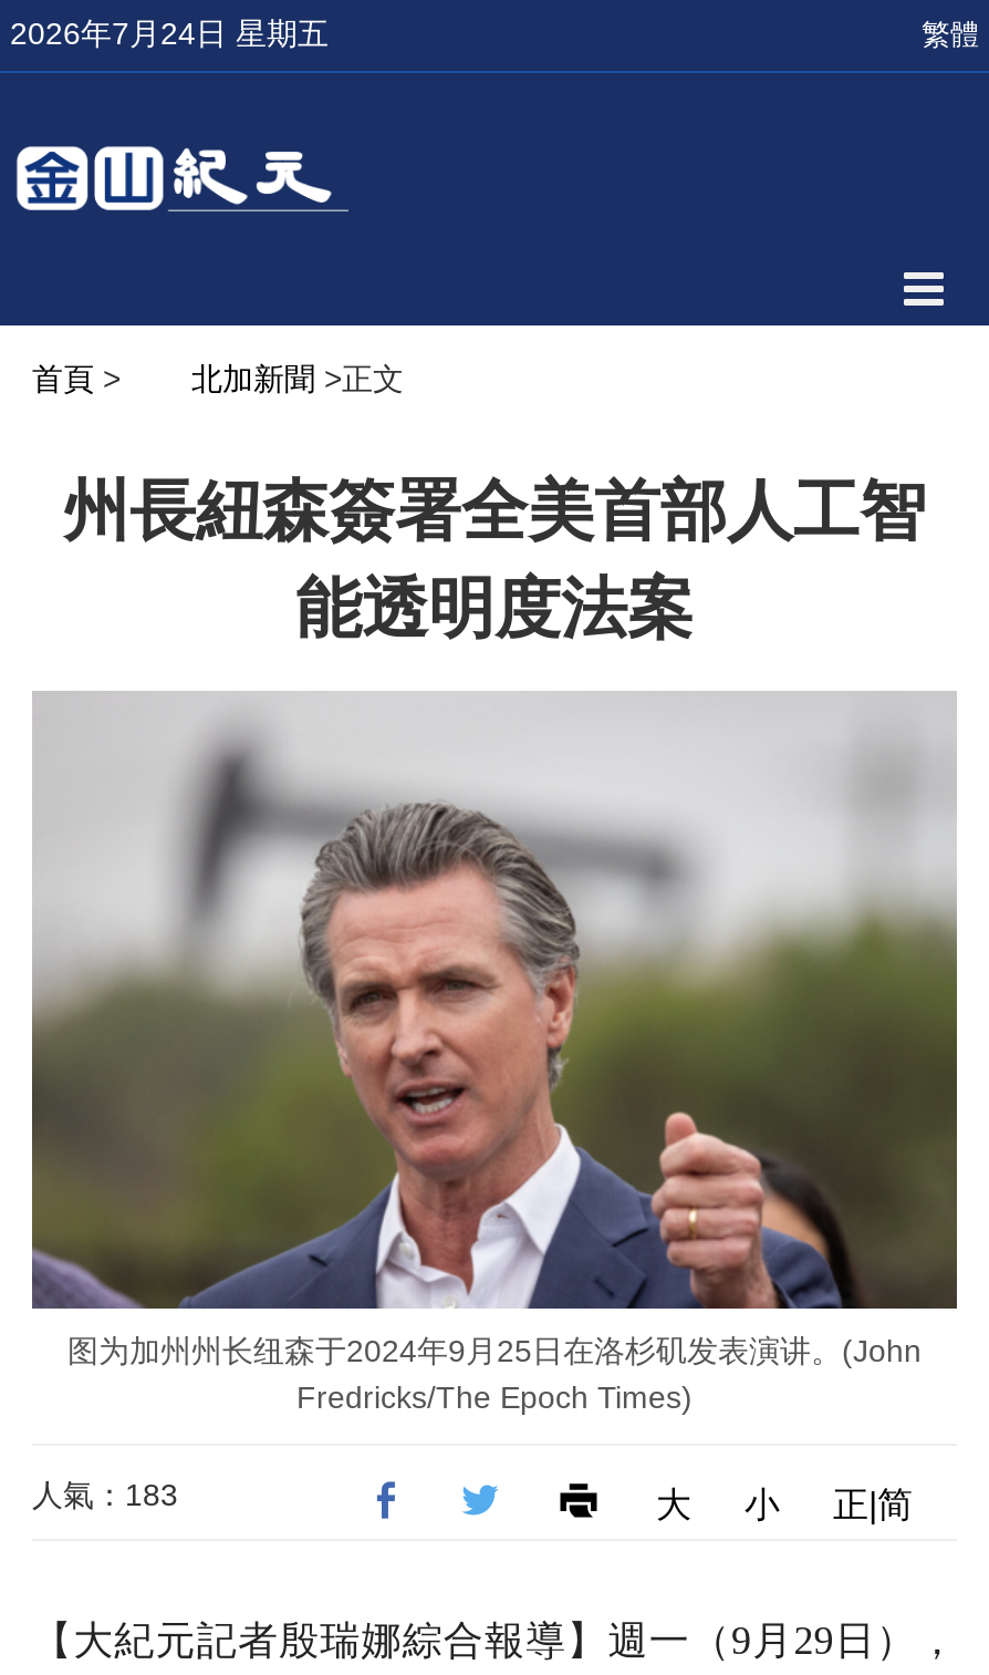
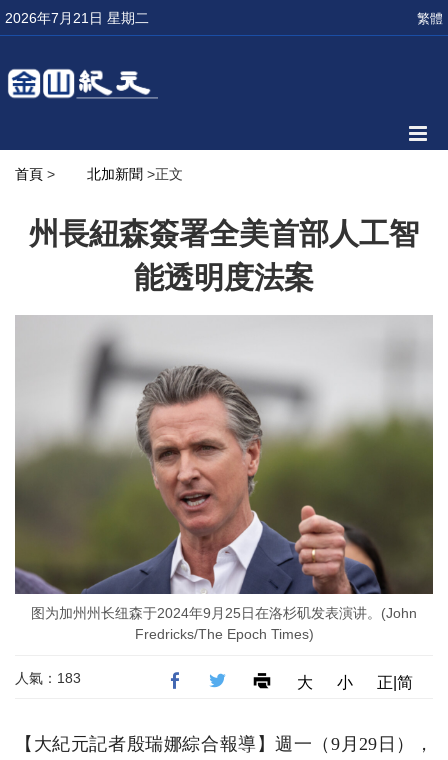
- 2026年7月24日 星期五
+ 2026年7月21日 星期二
